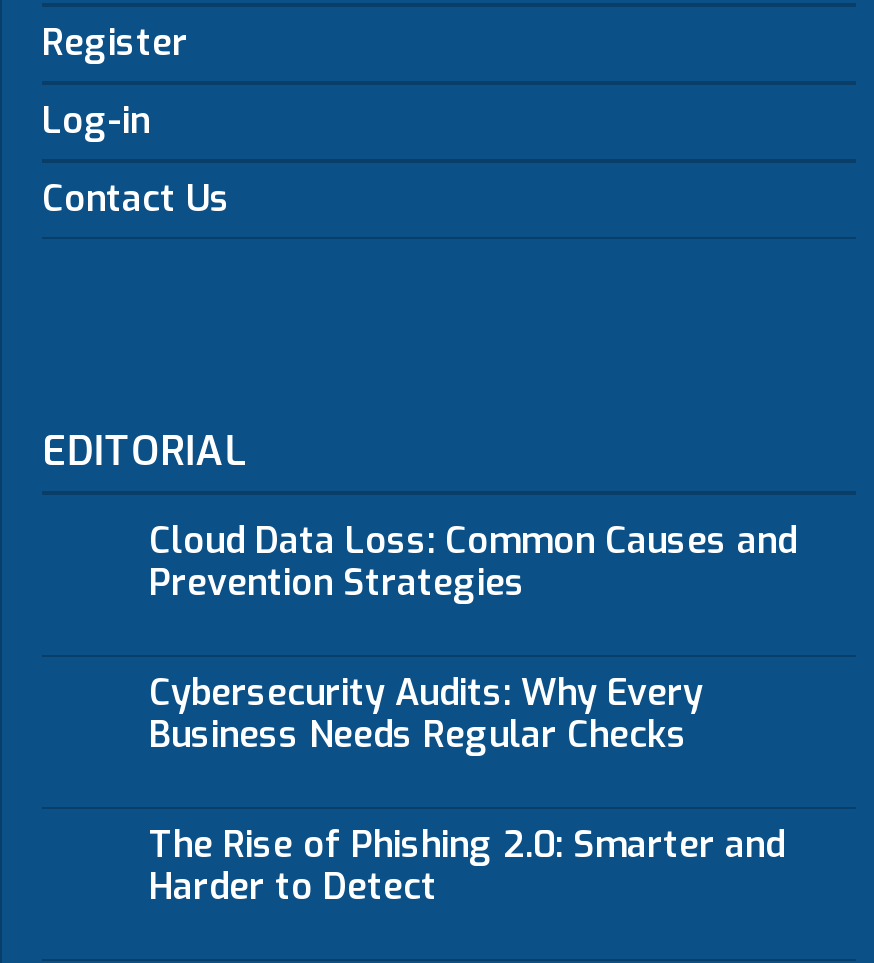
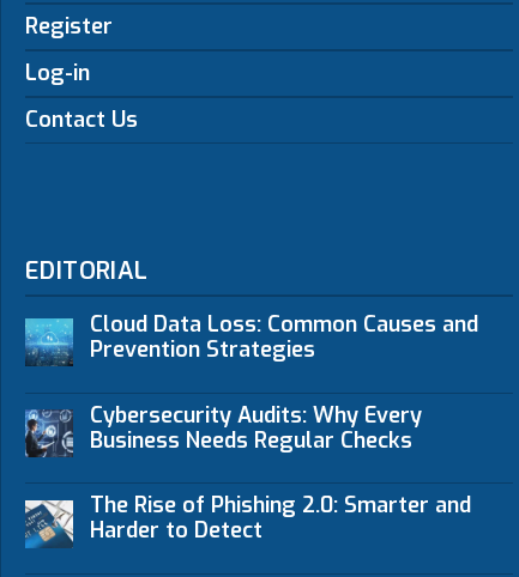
+ [image]

+ [image]

+ [image]
